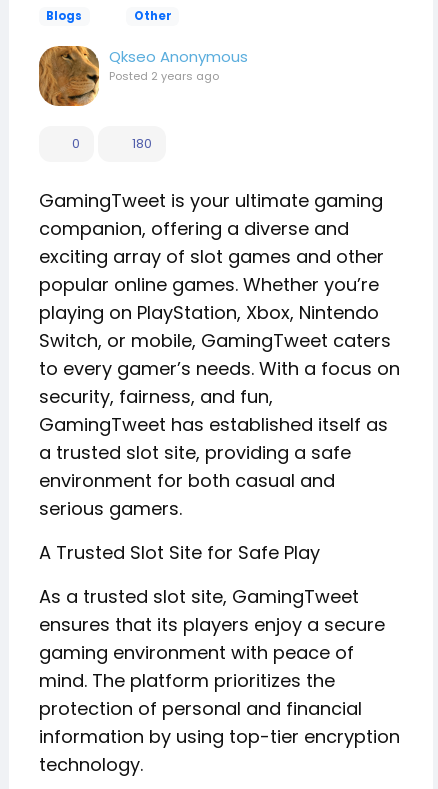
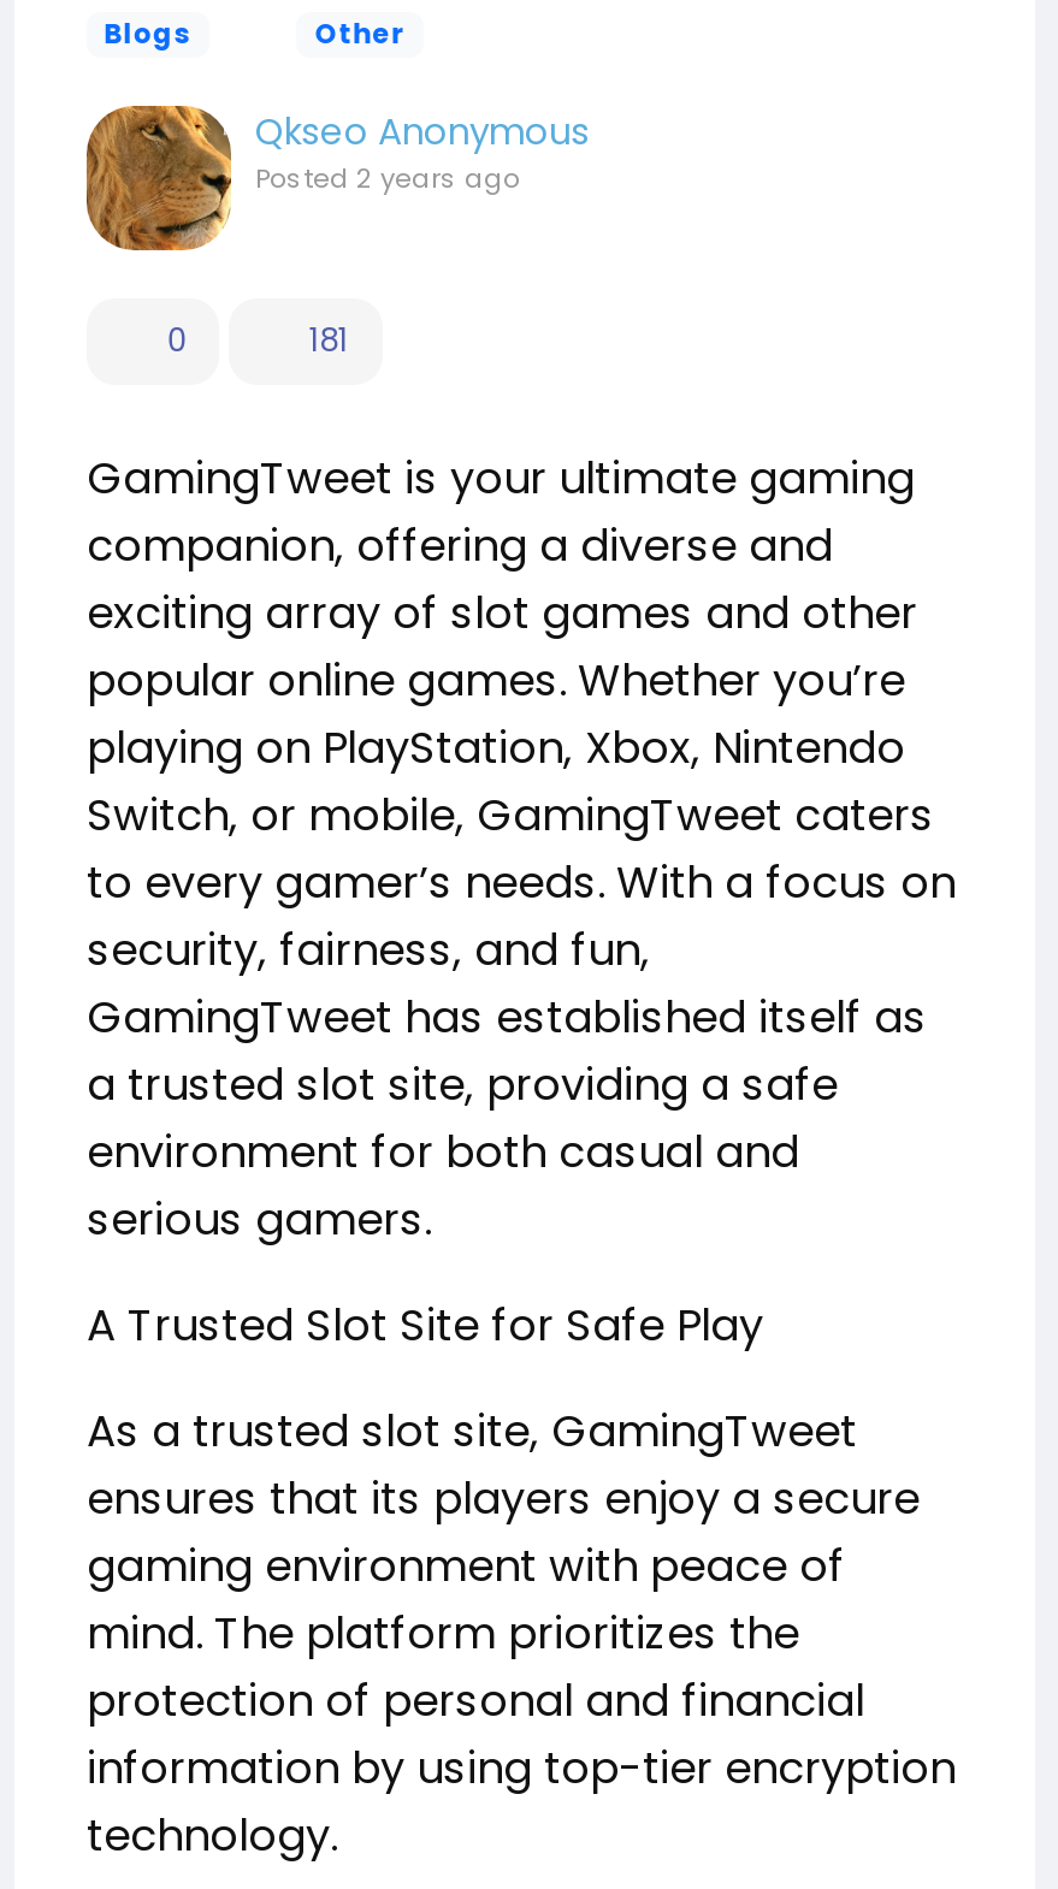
- 180
+ 181
